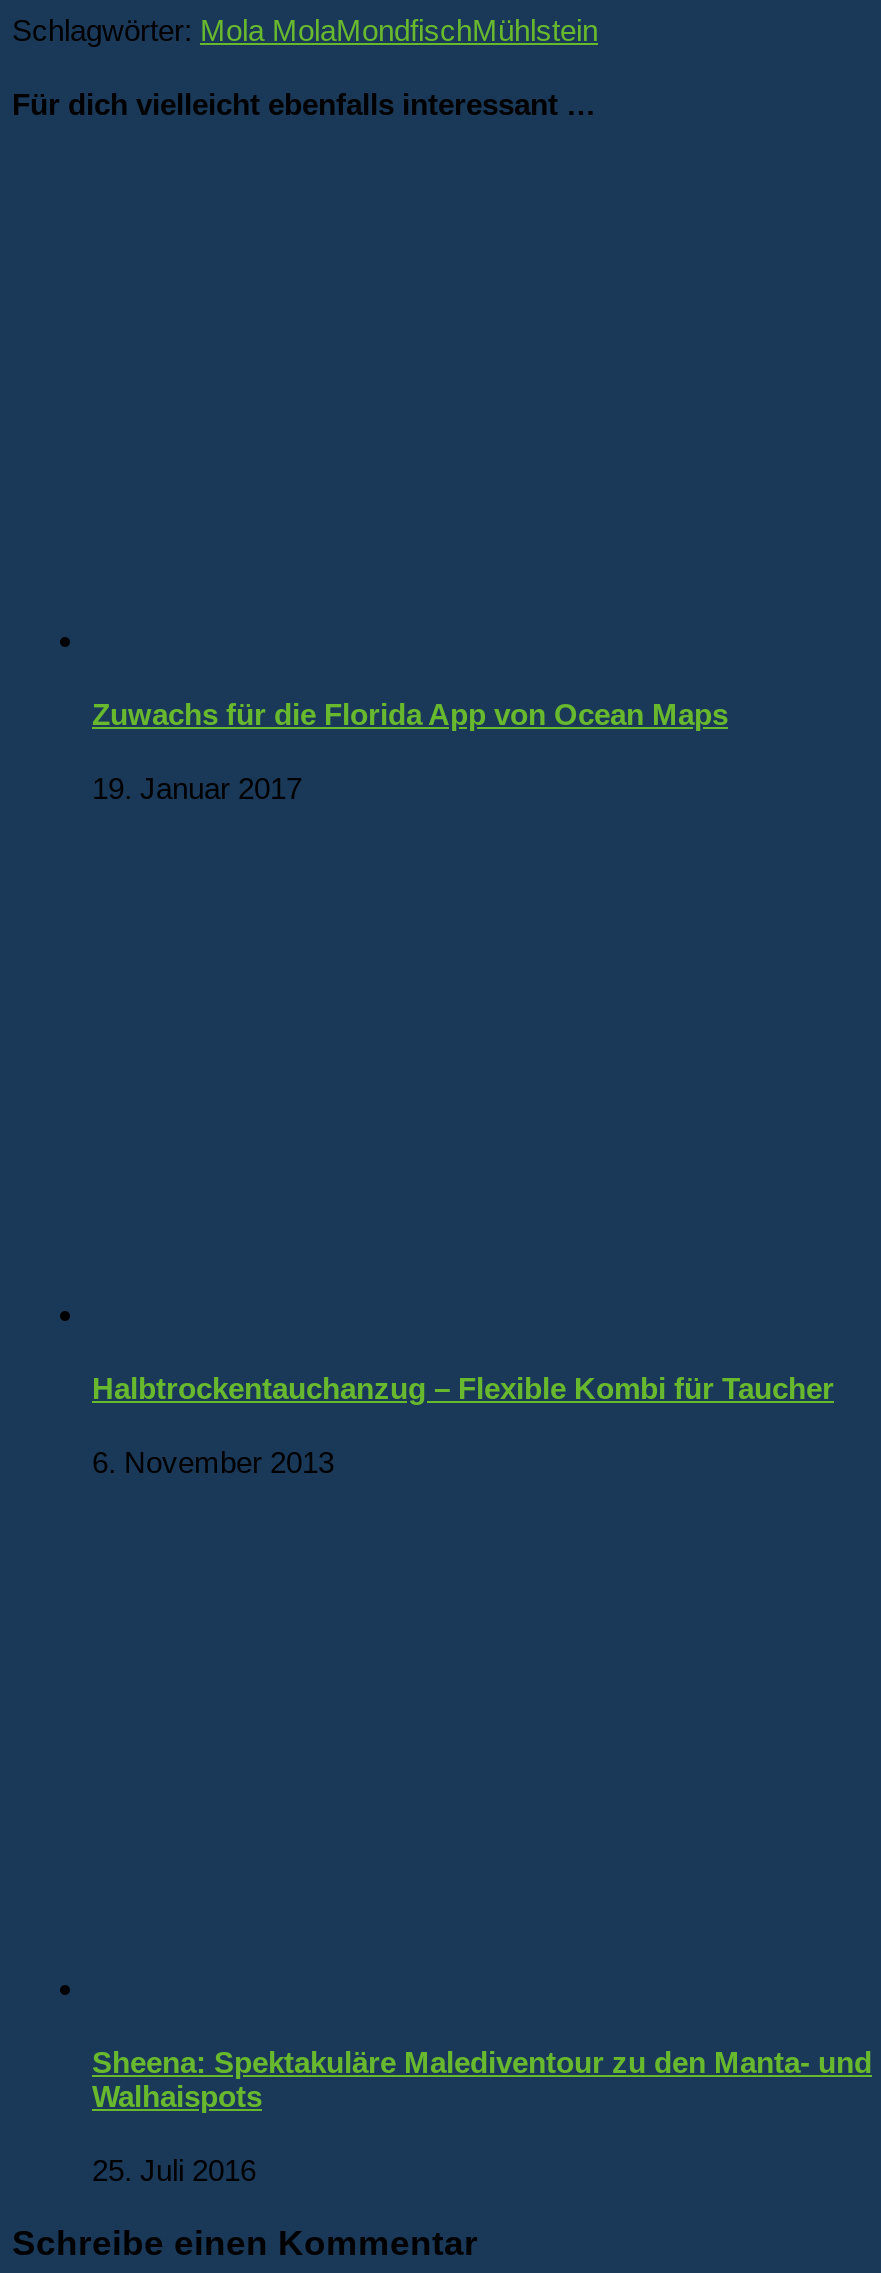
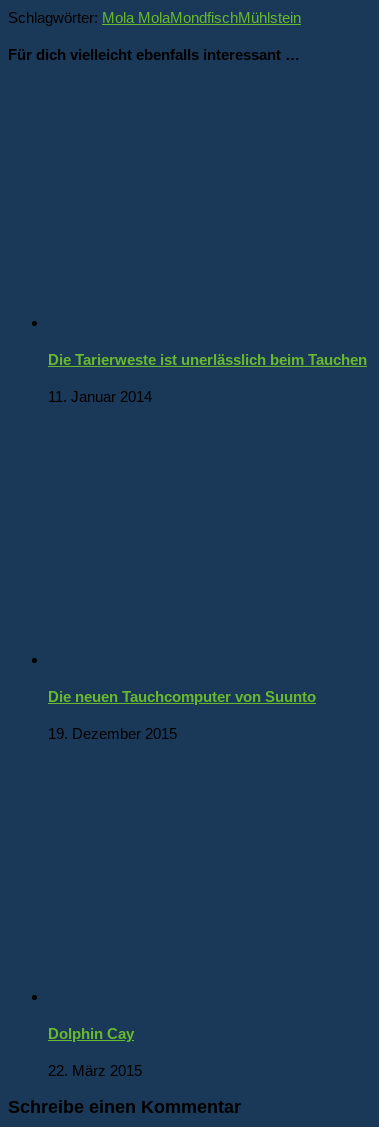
- Zuwachs für die Florida App von Ocean Maps
+ Die Tarierweste ist unerlässlich beim Tauchen

- 19. Januar 2017
+ 11. Januar 2014

- Halbtrockentauchanzug – Flexible Kombi für Taucher
+ Die neuen Tauchcomputer von Suunto

- 6. November 2013
+ 19. Dezember 2015

- Sheena: Spektakuläre Malediventour zu den Manta- und
- Walhaispots
+ Dolphin Cay

- 25. Juli 2016
+ 22. März 2015
